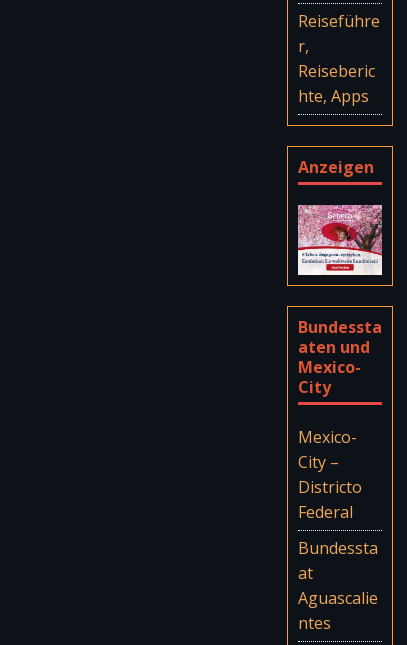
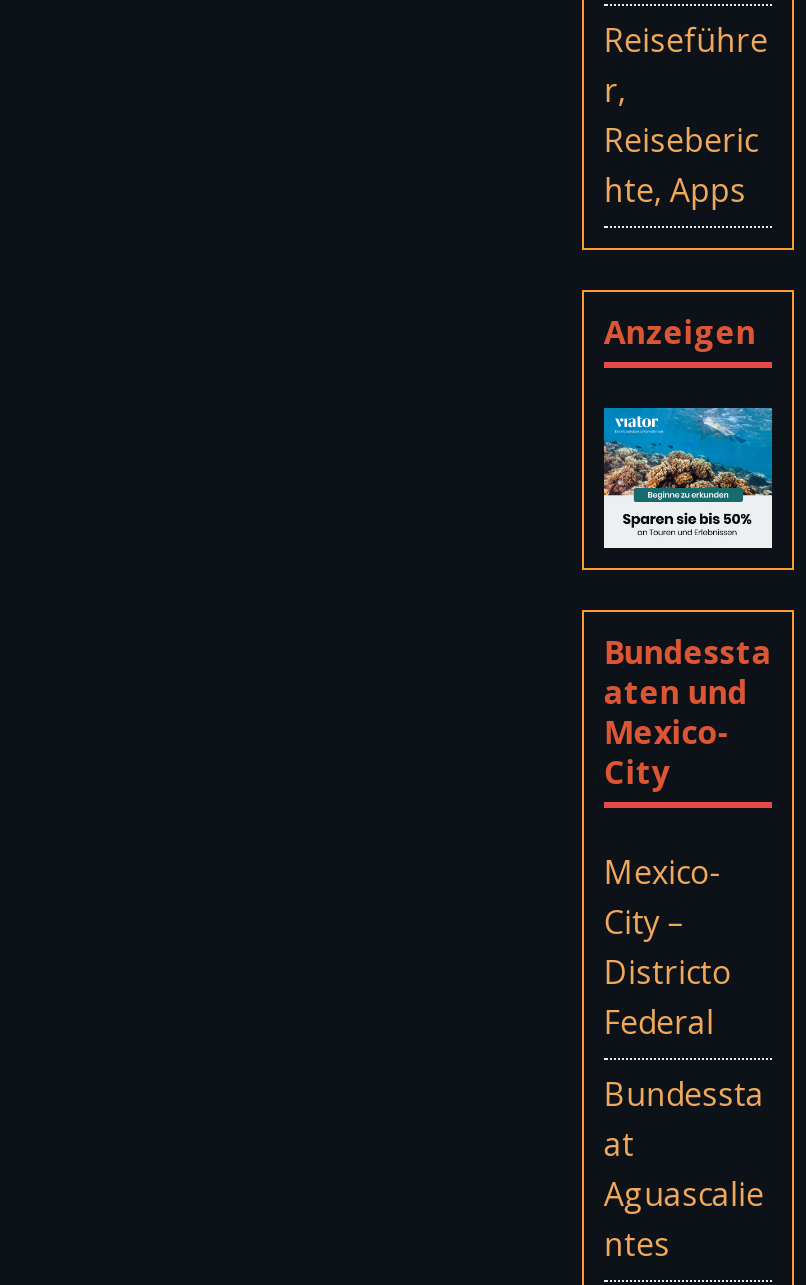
- [image]
+ [image]
